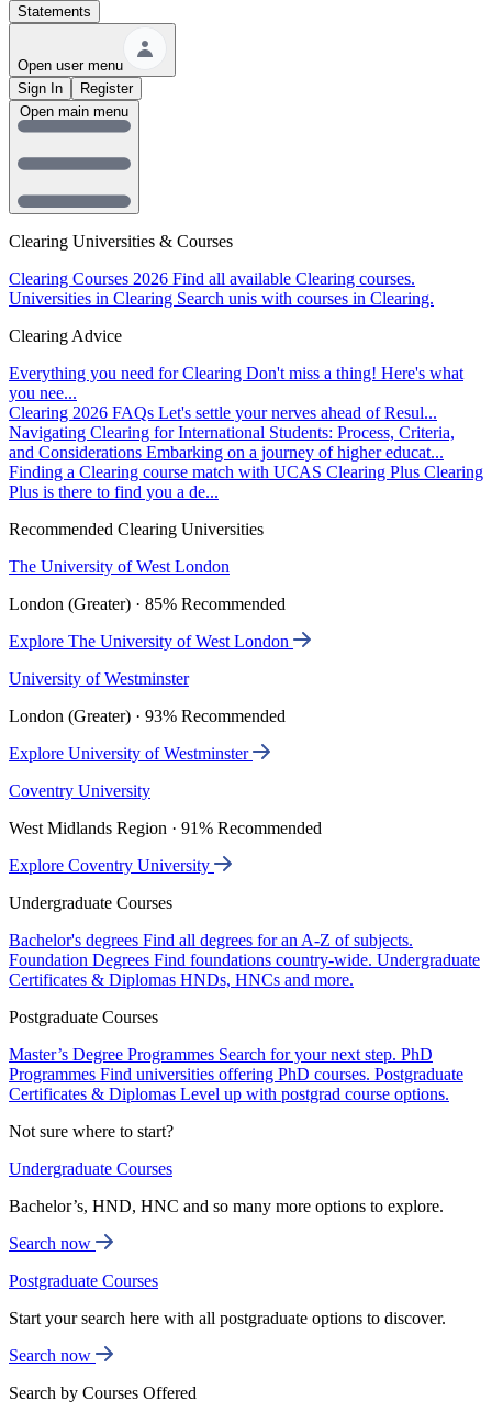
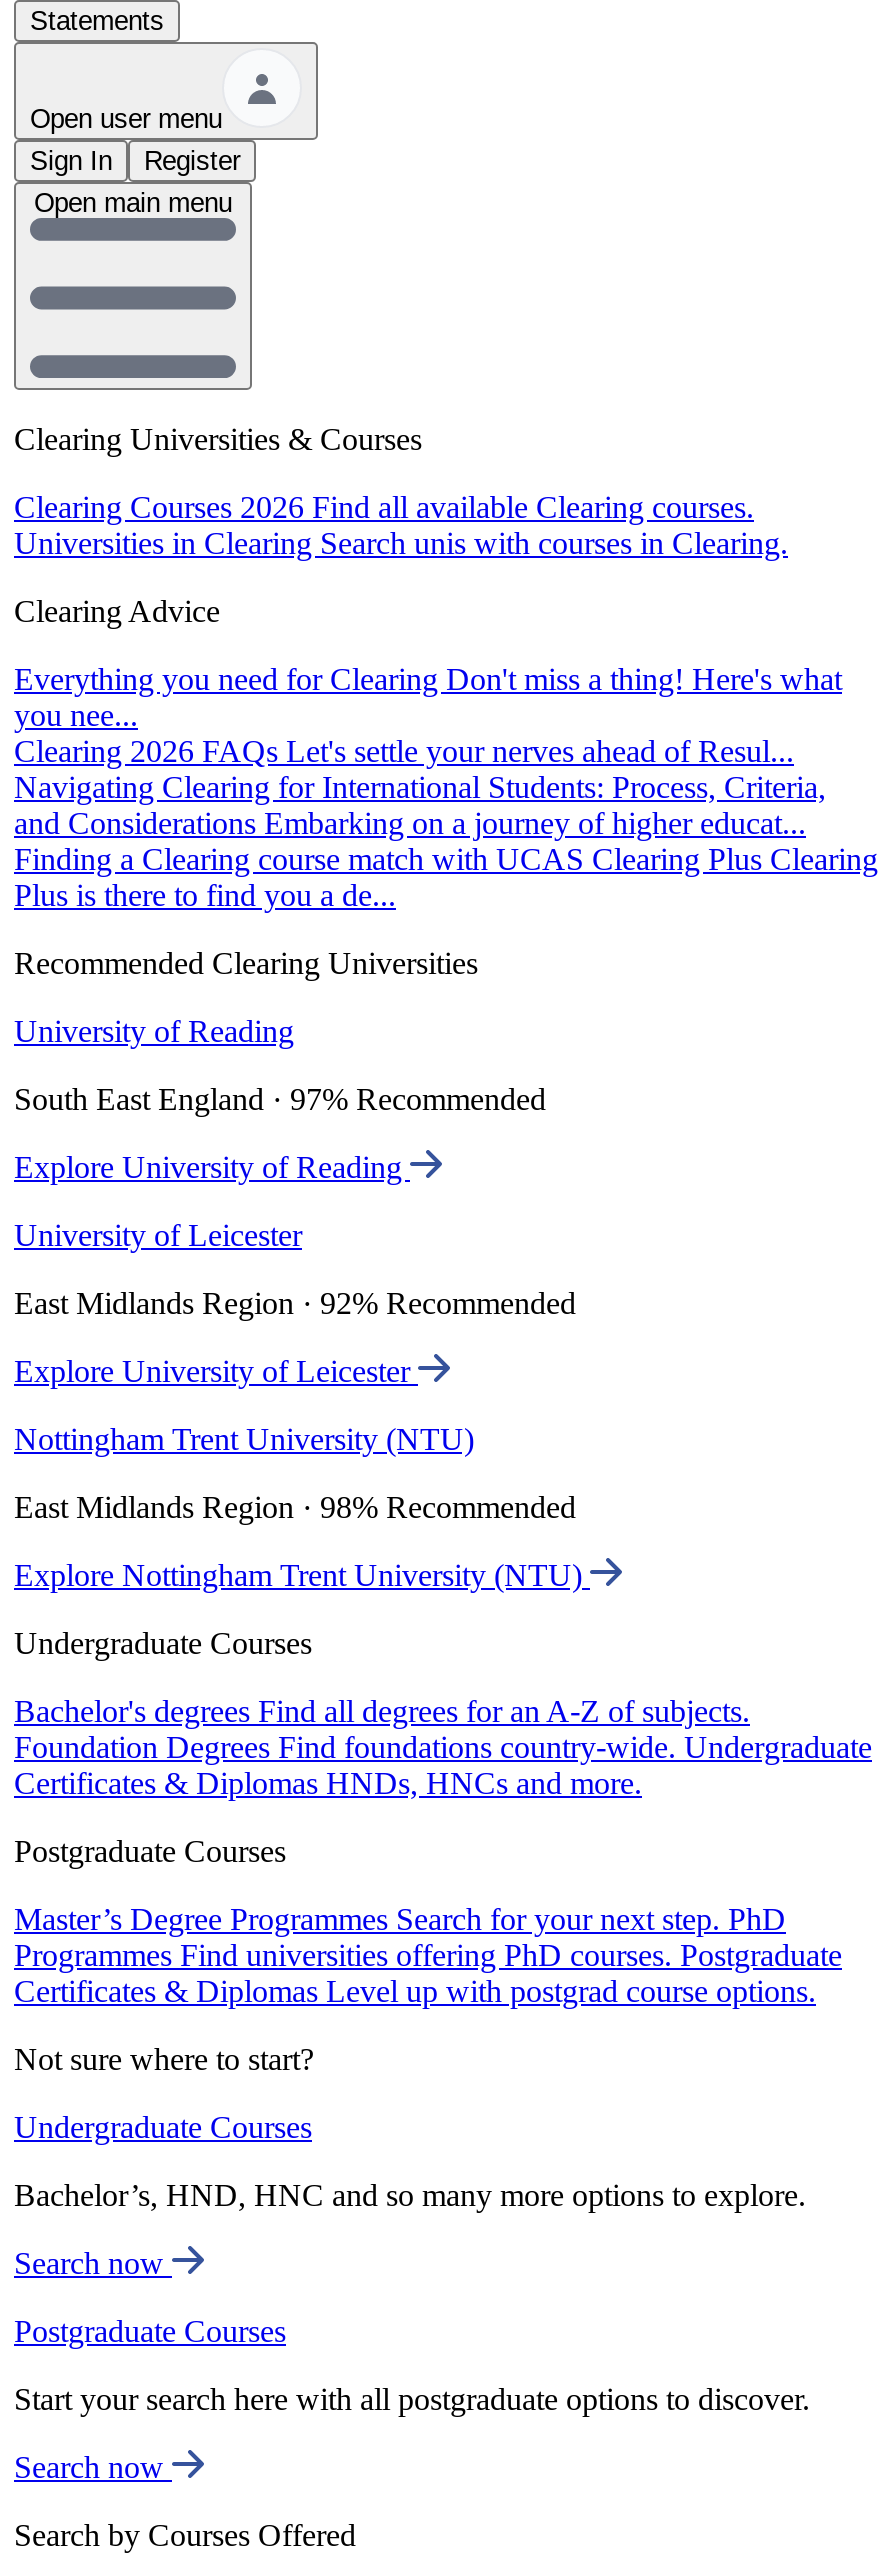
- The University of West London
+ University of Reading

- London (Greater) · 85% Recommended
+ South East England · 97% Recommended

- Explore The University of West London
+ Explore University of Reading

- University of Westminster
+ University of Leicester

- London (Greater) · 93% Recommended
+ East Midlands Region · 92% Recommended

- Explore University of Westminster
+ Explore University of Leicester

- Coventry University
+ Nottingham Trent University (NTU)

- West Midlands Region · 91% Recommended
+ East Midlands Region · 98% Recommended

- Explore Coventry University
+ Explore Nottingham Trent University (NTU)
